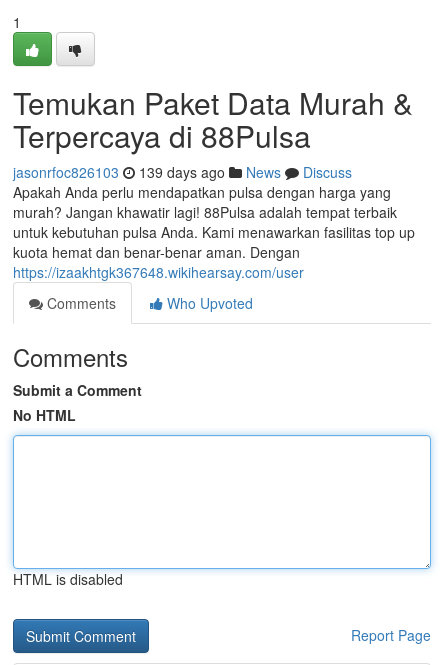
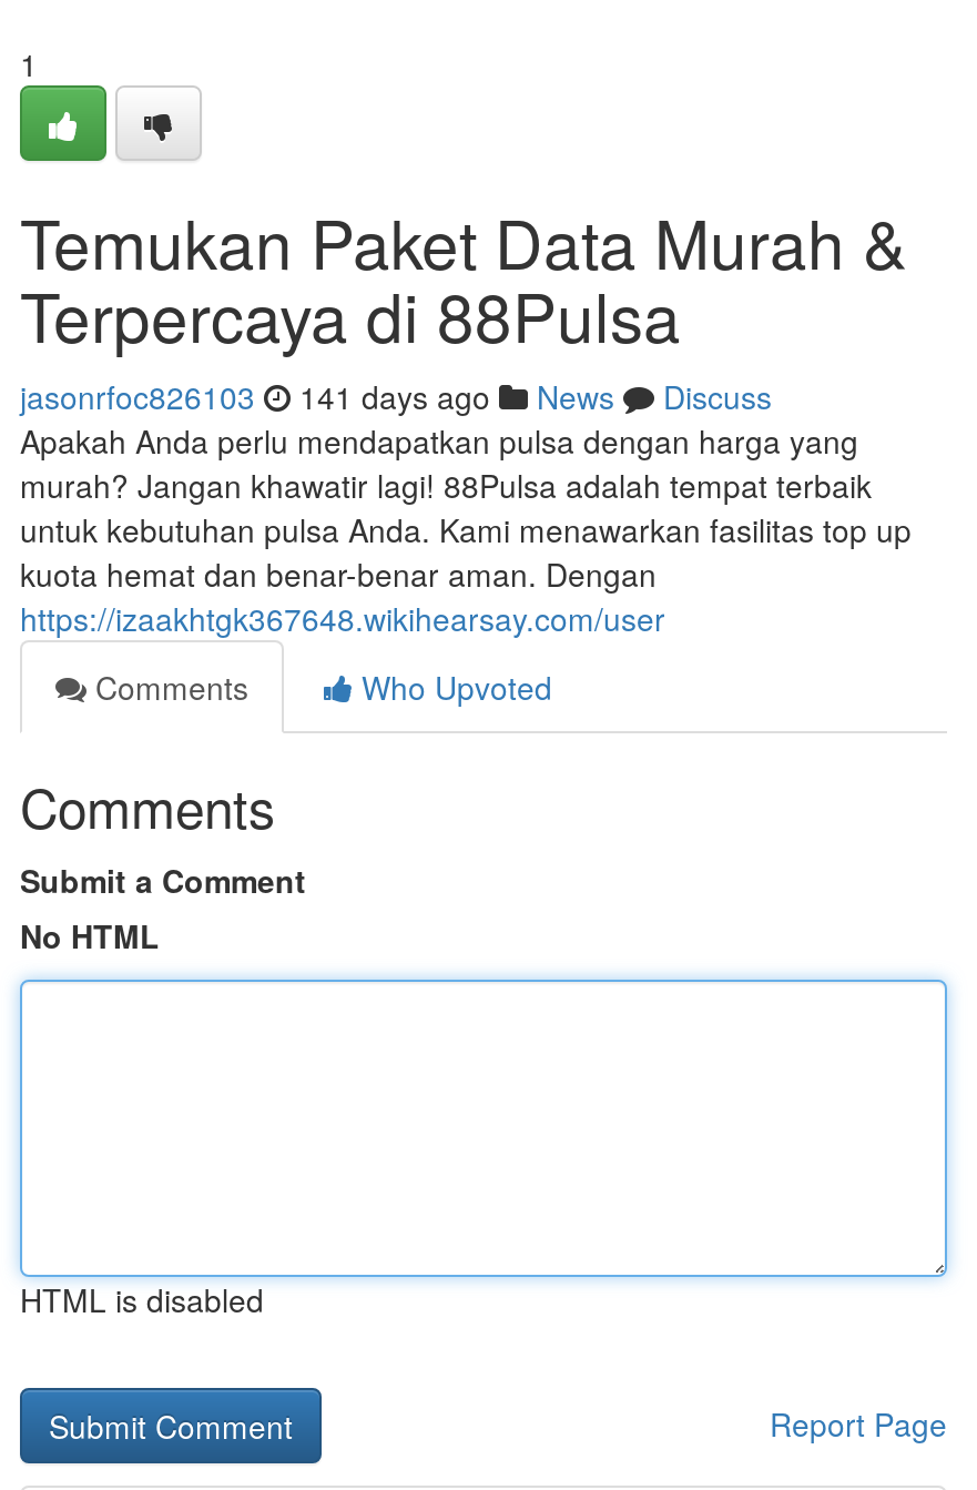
- jasonrfoc826103 139 days ago News Discuss
+ jasonrfoc826103 141 days ago News Discuss
